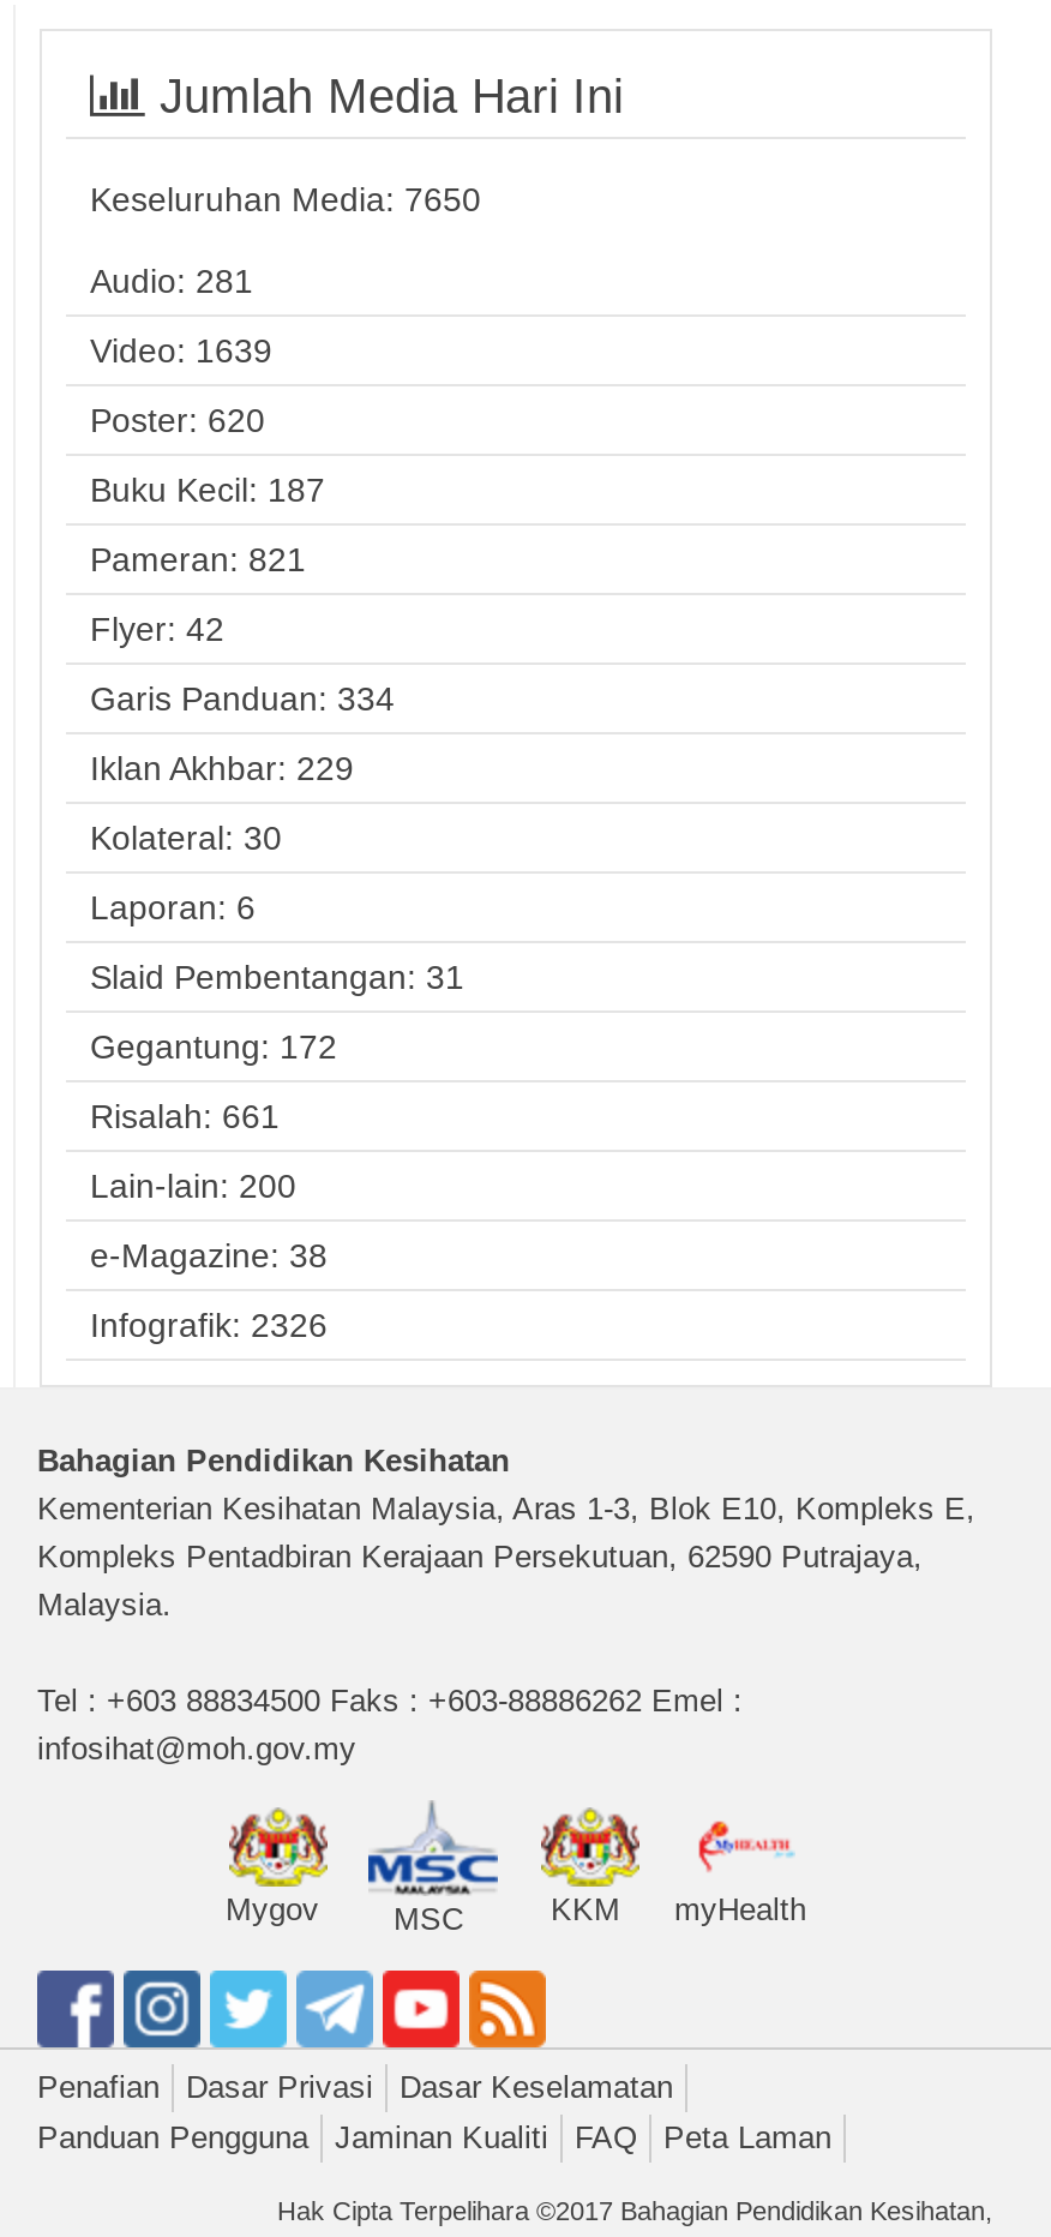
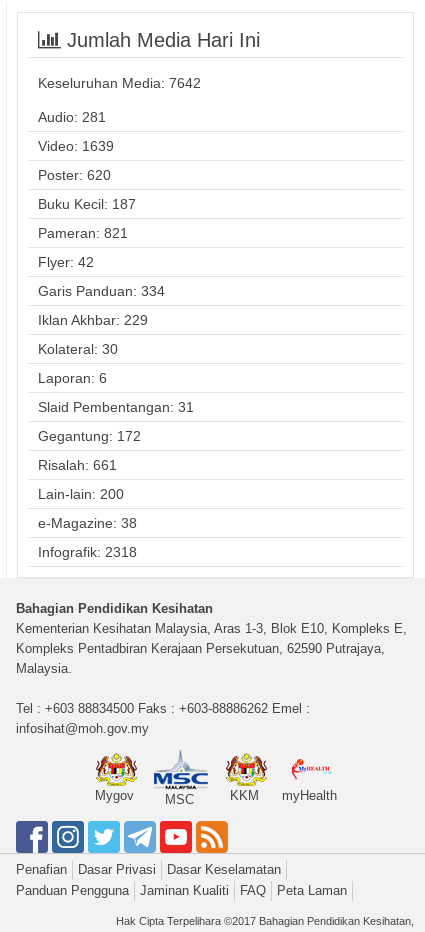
- Keseluruhan Media: 7650
+ Keseluruhan Media: 7642

- Infografik: 2326
+ Infografik: 2318
